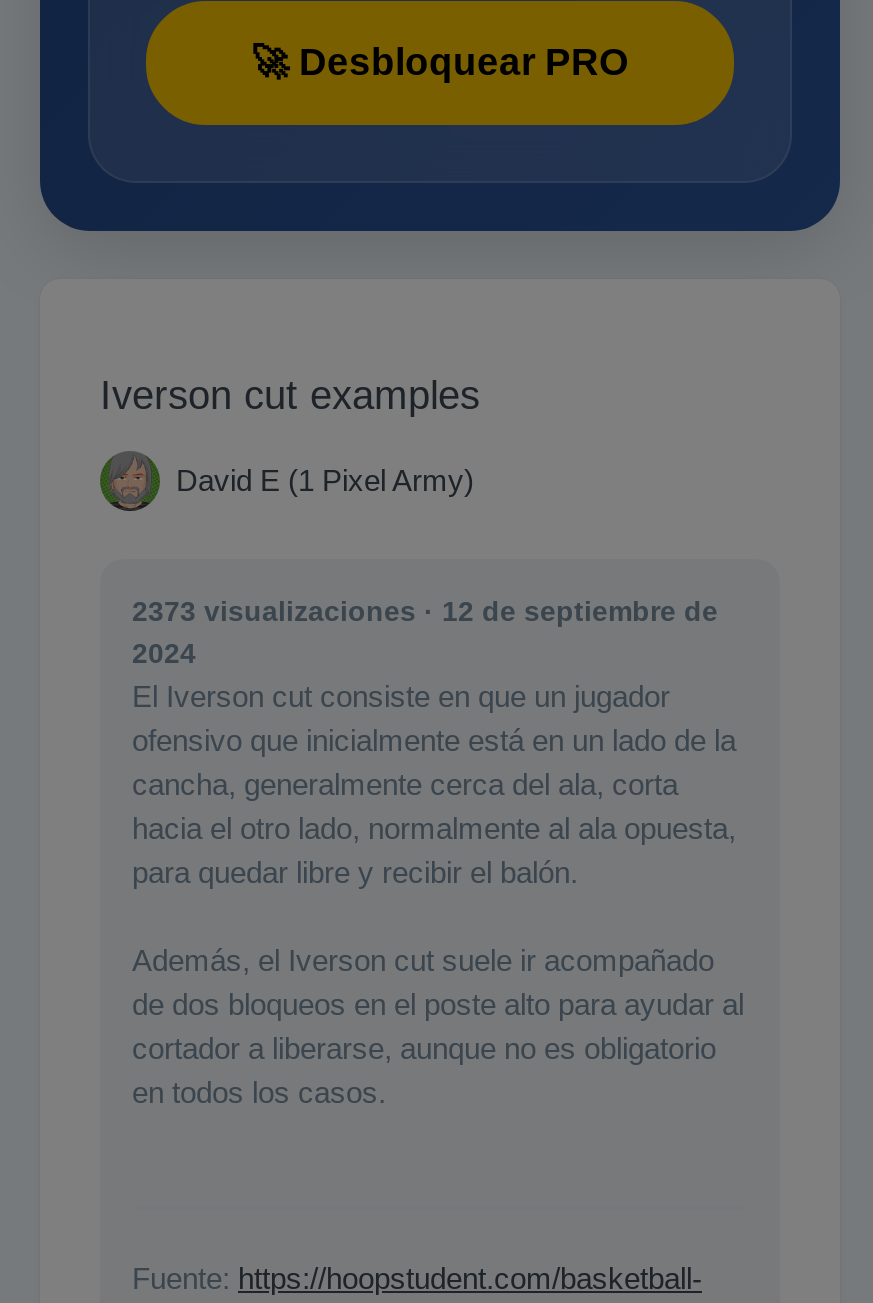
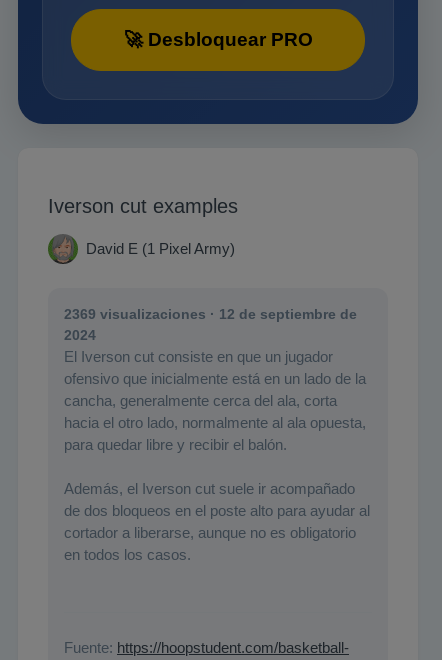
- 2373 visualizaciones · 12 de septiembre de
+ 2369 visualizaciones · 12 de septiembre de
